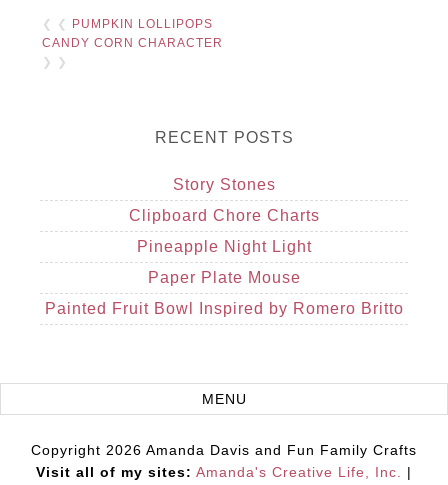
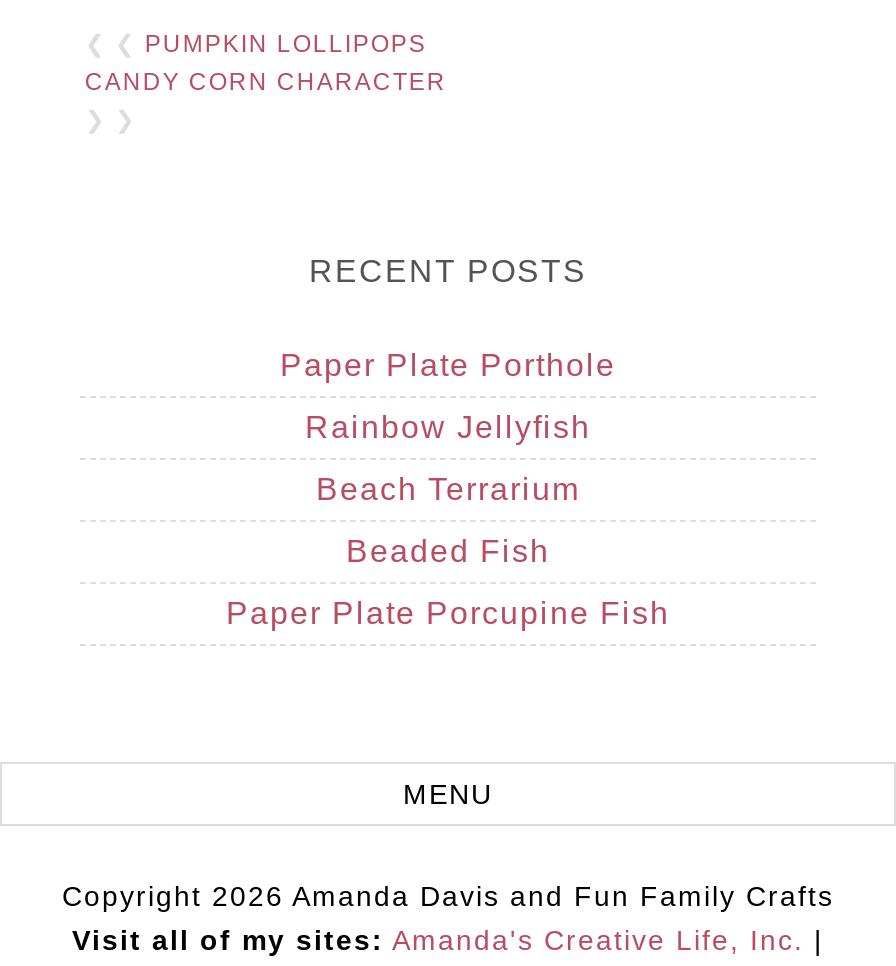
- Story Stones
+ Paper Plate Porthole

- Clipboard Chore Charts
+ Rainbow Jellyfish

- Pineapple Night Light
+ Beach Terrarium

- Paper Plate Mouse
+ Beaded Fish

- Painted Fruit Bowl Inspired by Romero Britto
+ Paper Plate Porcupine Fish
